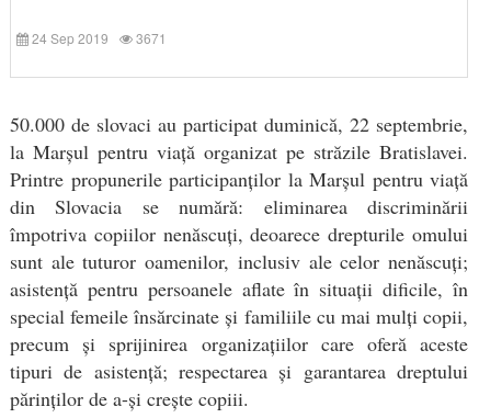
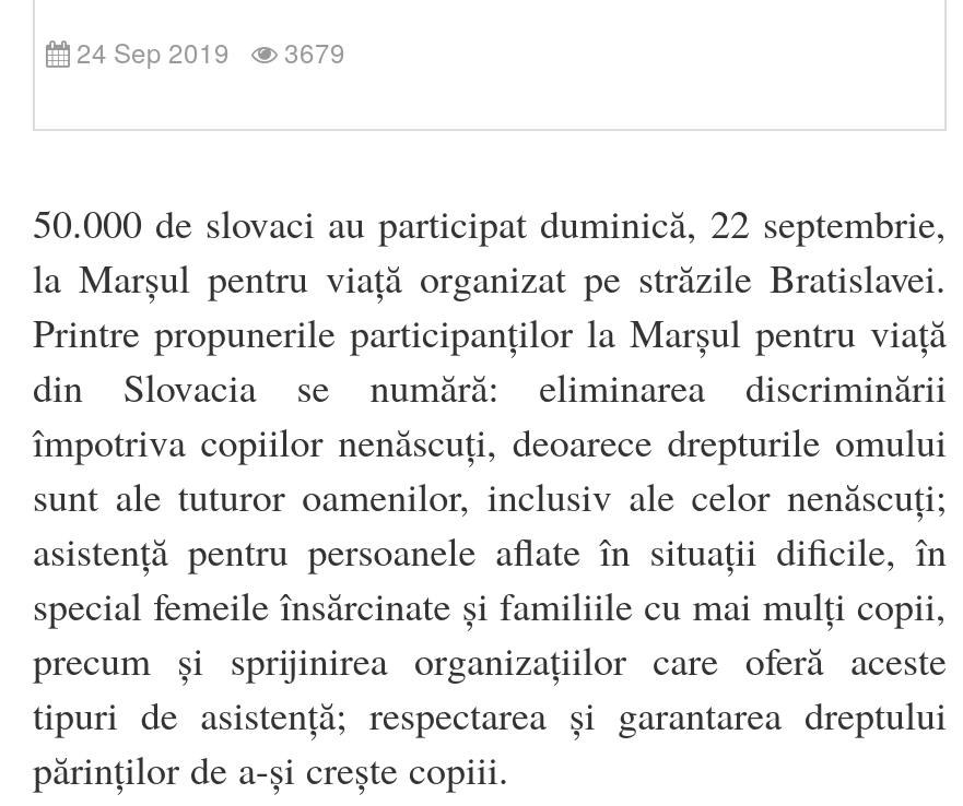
- 24 Sep 2019 3671
+ 24 Sep 2019 3679
